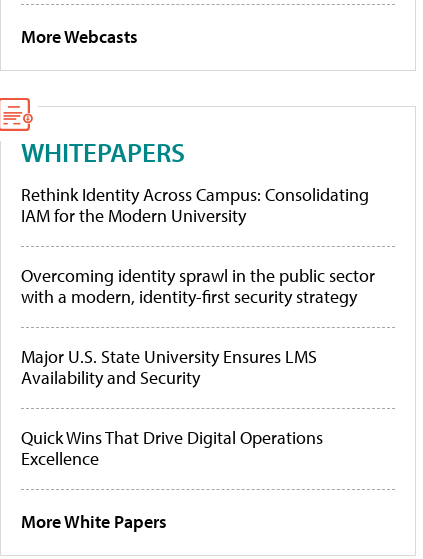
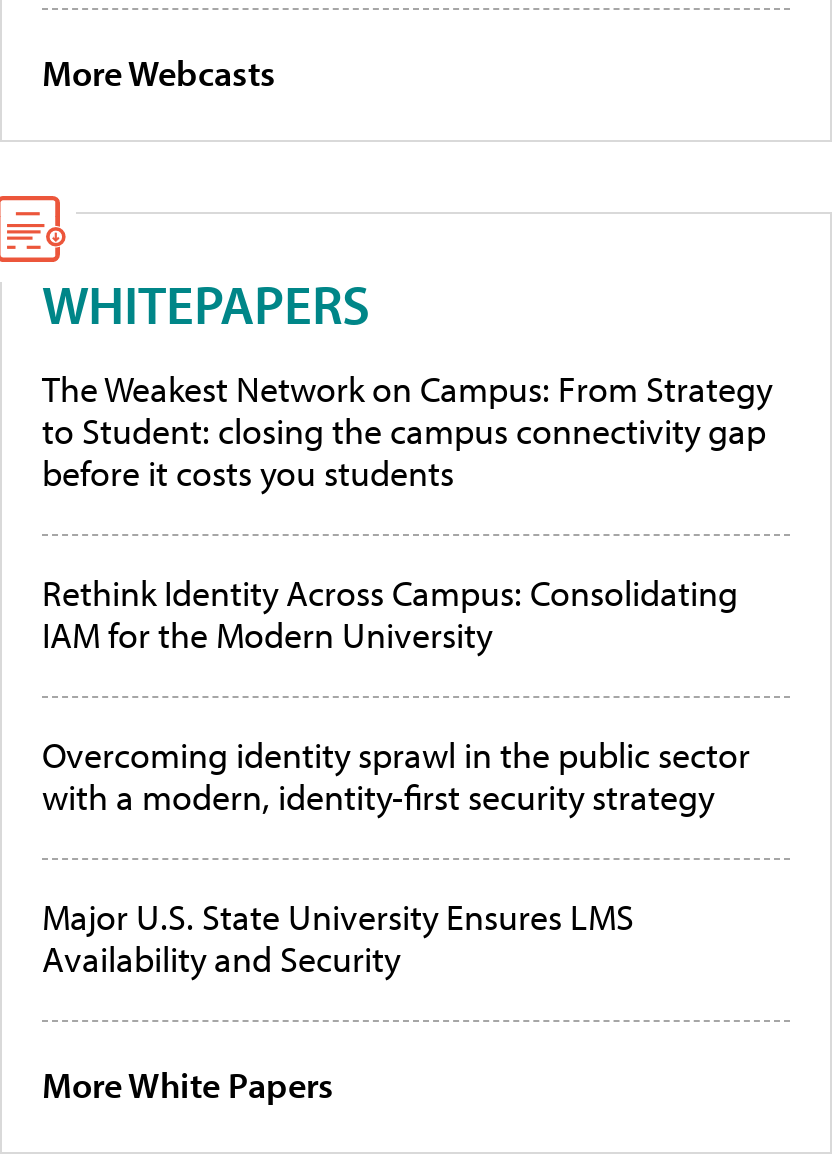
+ The Weakest Network on Campus: From Strategy
+ to Student: closing the campus connectivity gap
+ before it costs you students

moved down: Rethink Identity Across Campus: Consolidating | IAM for the Modern University | Overcoming identity sprawl in the public sector | with a modern, identity-first security strategy | Major U.S. State University Ensures LMS | Availability and Security

- Quick Wins That Drive Digital Operations
- Excellence
